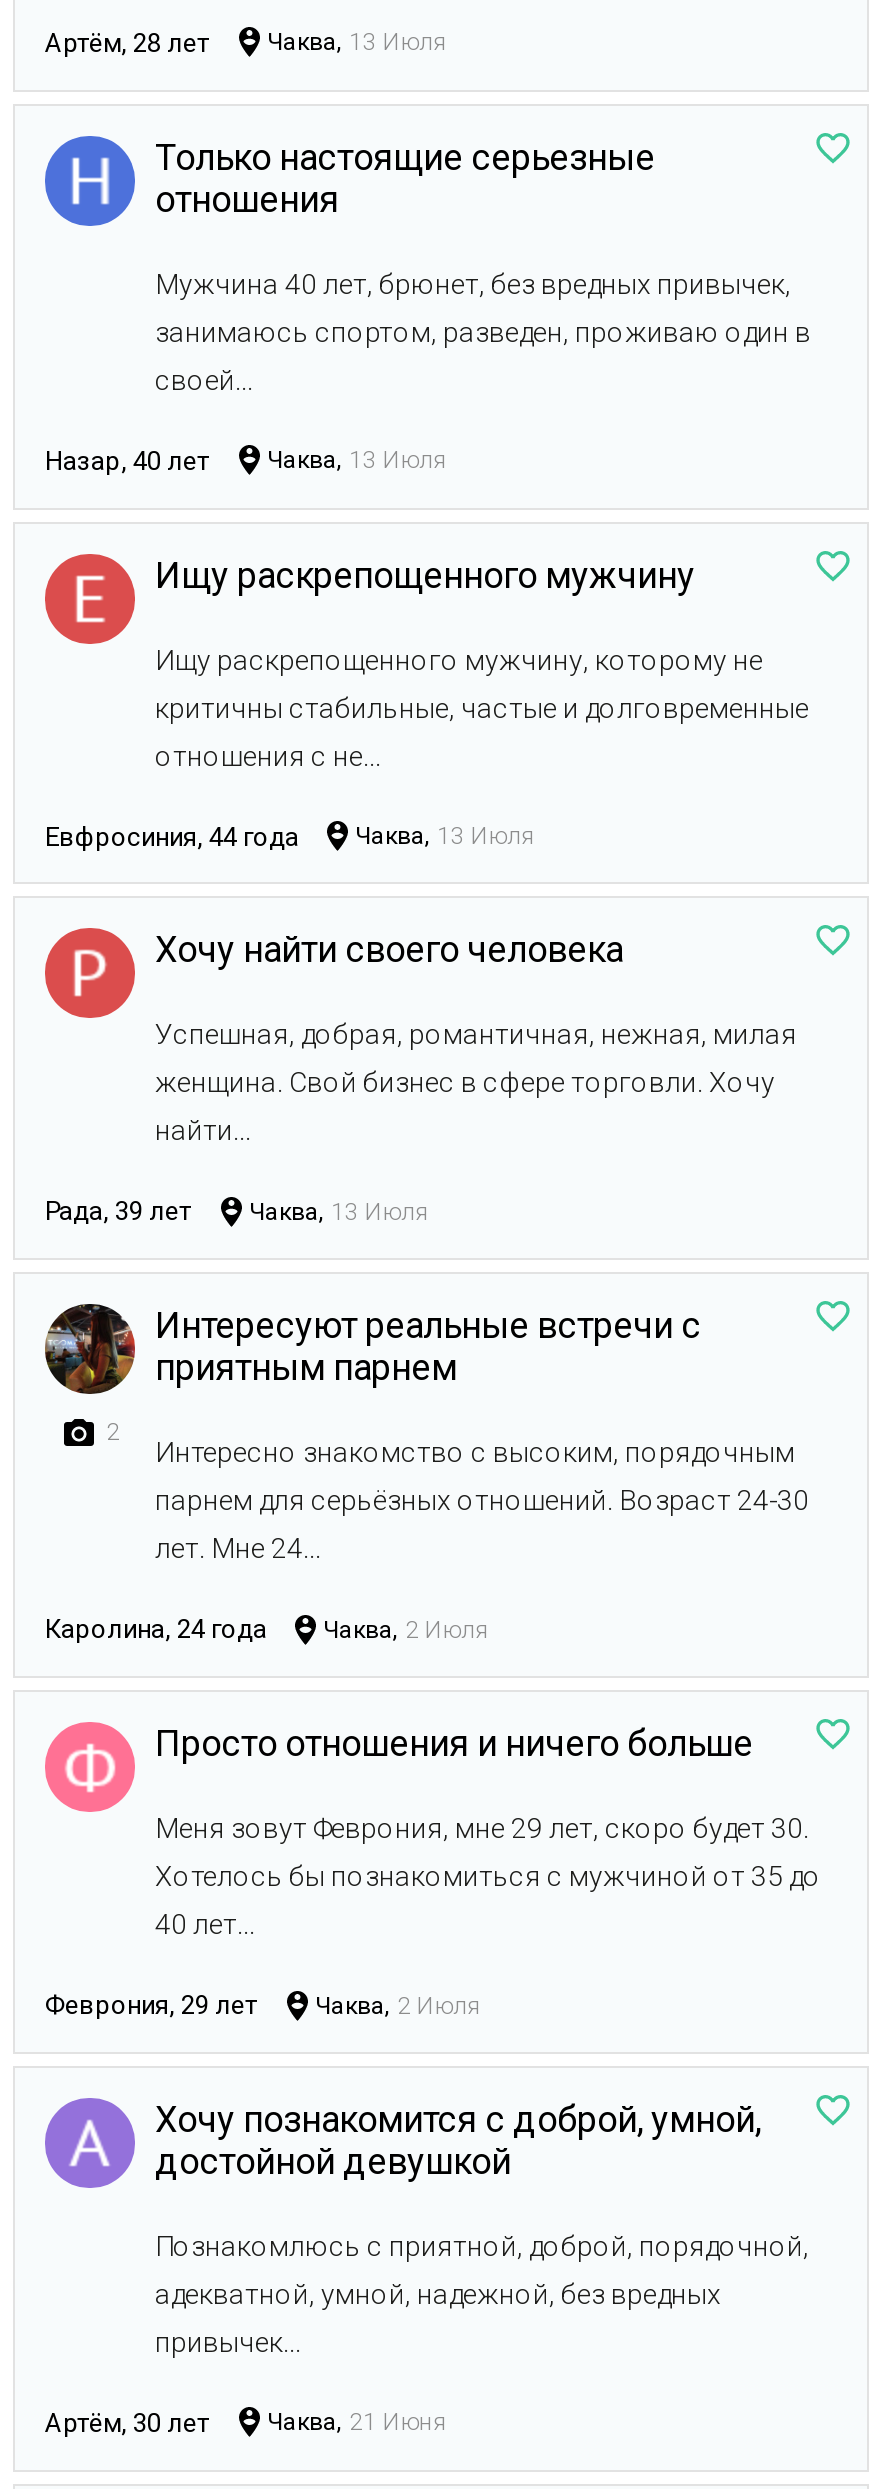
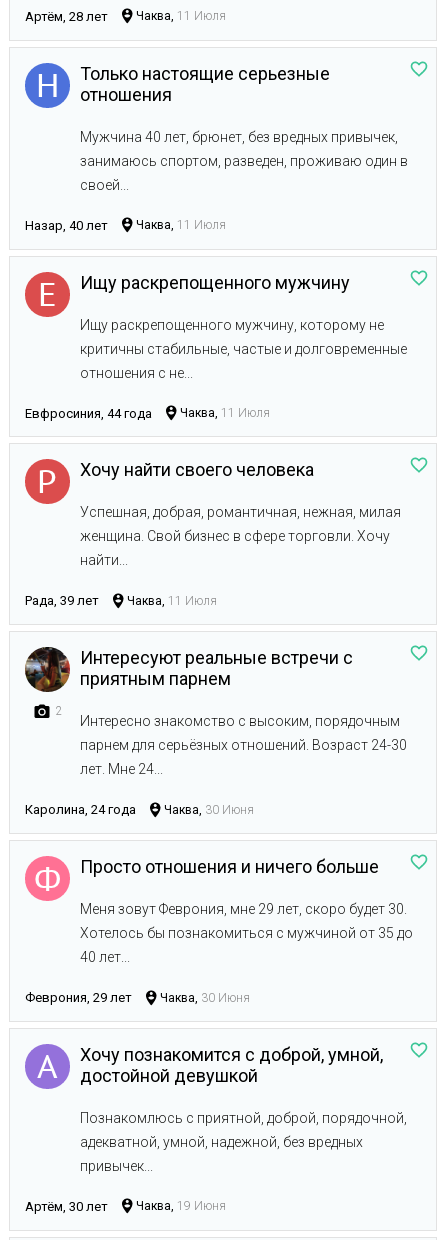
- Чаква, 13 Июля
+ Чаква, 11 Июля

- Назар, 40 лет Чаква, 13 Июля
+ Назар, 40 лет Чаква, 11 Июля

- Евфросиния, 44 года Чаква, 13 Июля
+ Евфросиния, 44 года Чаква, 11 Июля

- Рада, 39 лет Чаква, 13 Июля
+ Рада, 39 лет Чаква, 11 Июля

- Каролина, 24 года Чаква, 2 Июля
+ Каролина, 24 года Чаква, 30 Июня

- Феврония, 29 лет Чаква, 2 Июля
+ Феврония, 29 лет Чаква, 30 Июня

- Артём, 30 лет Чаква, 21 Июня
+ Артём, 30 лет Чаква, 19 Июня
